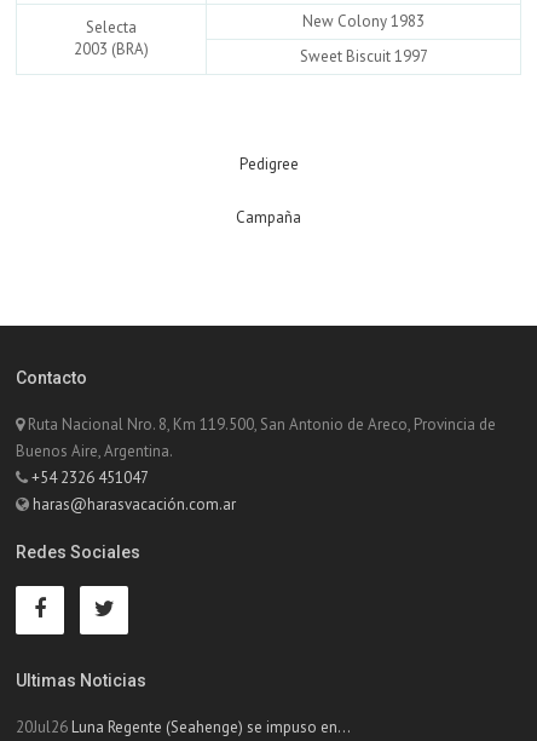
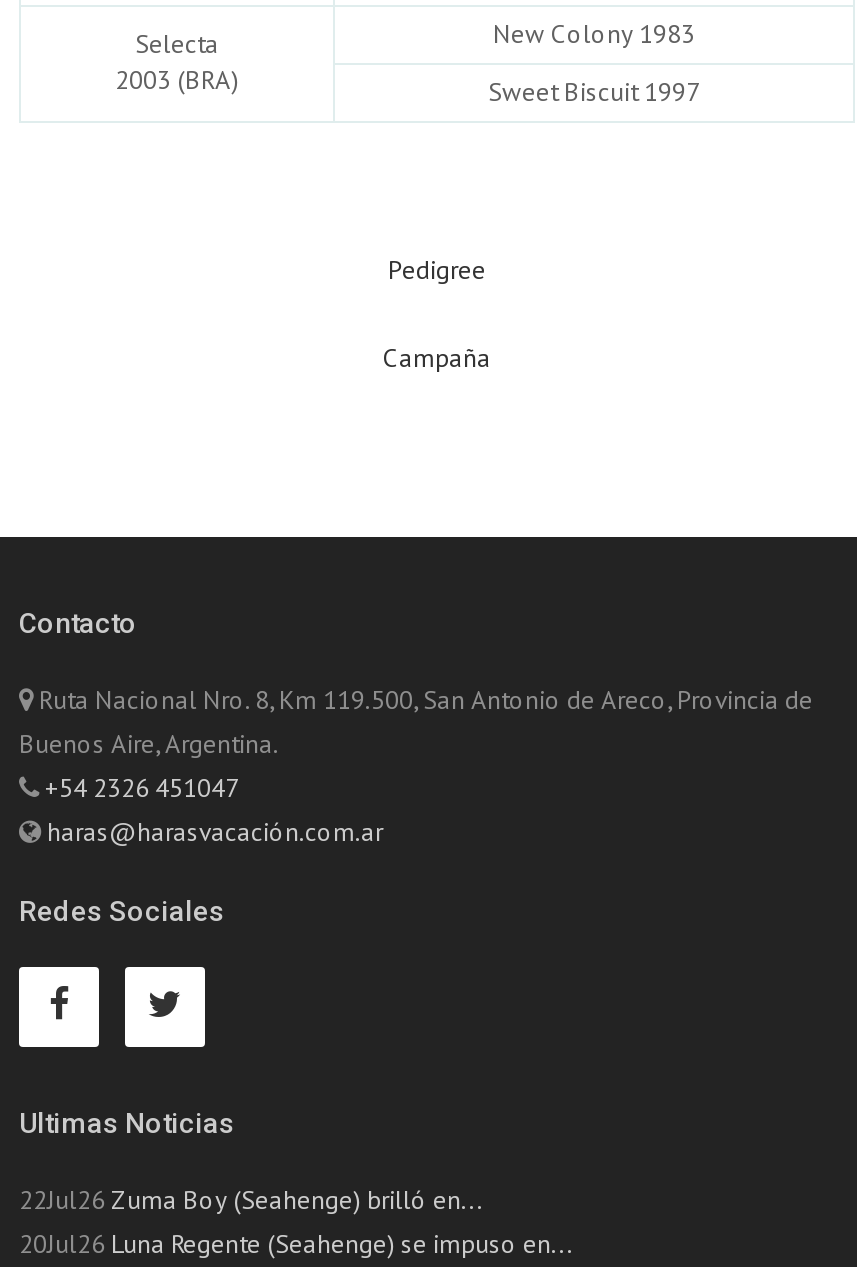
+ 22Jul26 Zuma Boy (Seahenge) brilló en...
